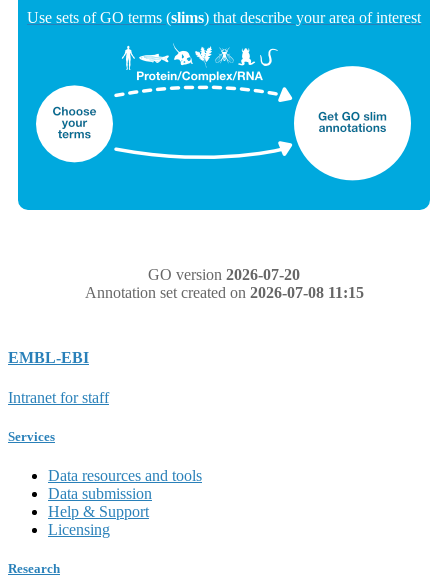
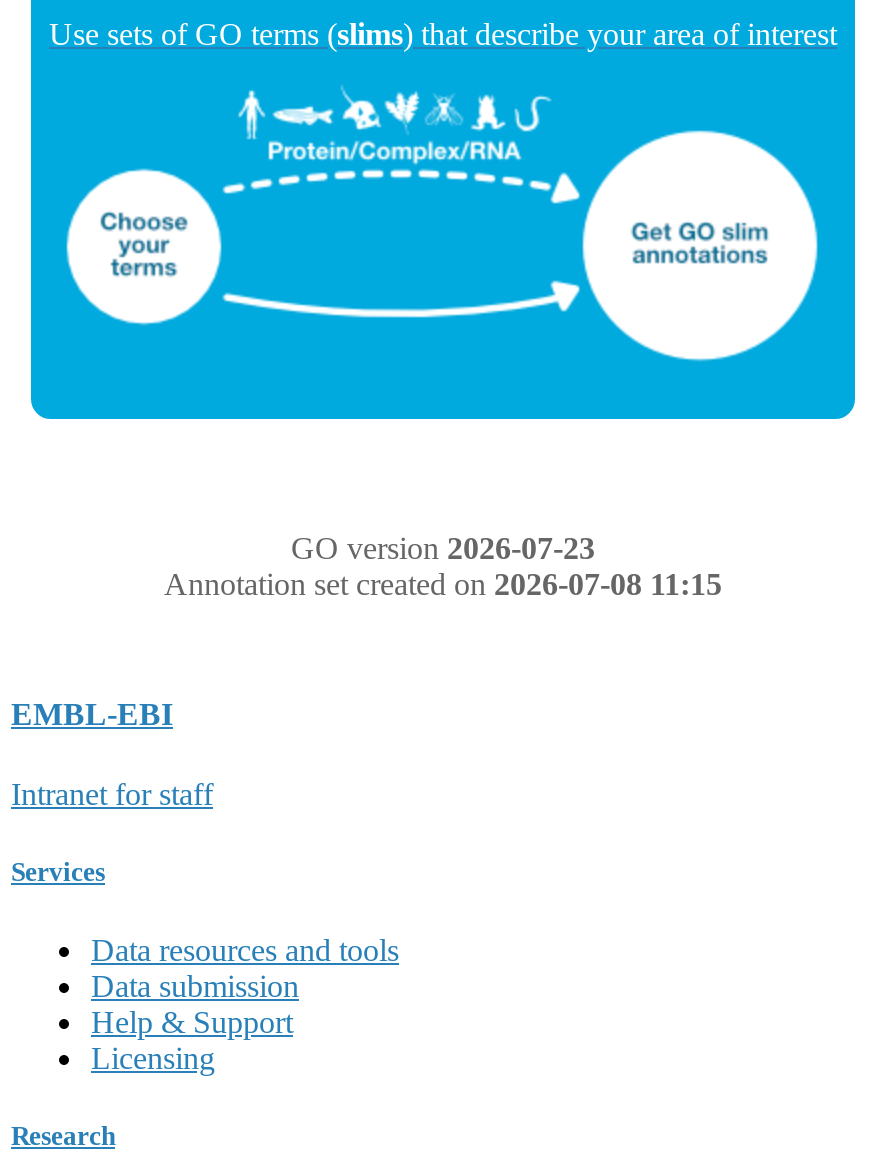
- GO version 2026-07-20
+ GO version 2026-07-23
